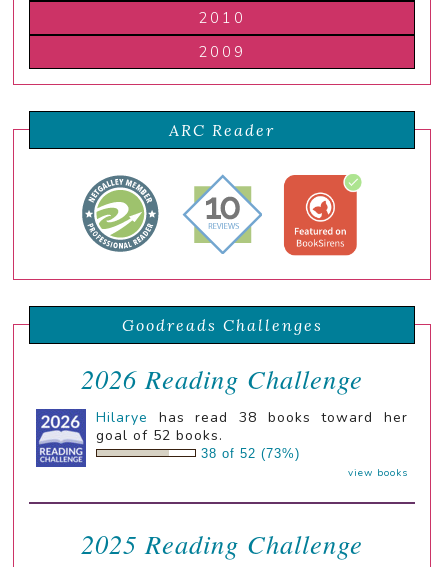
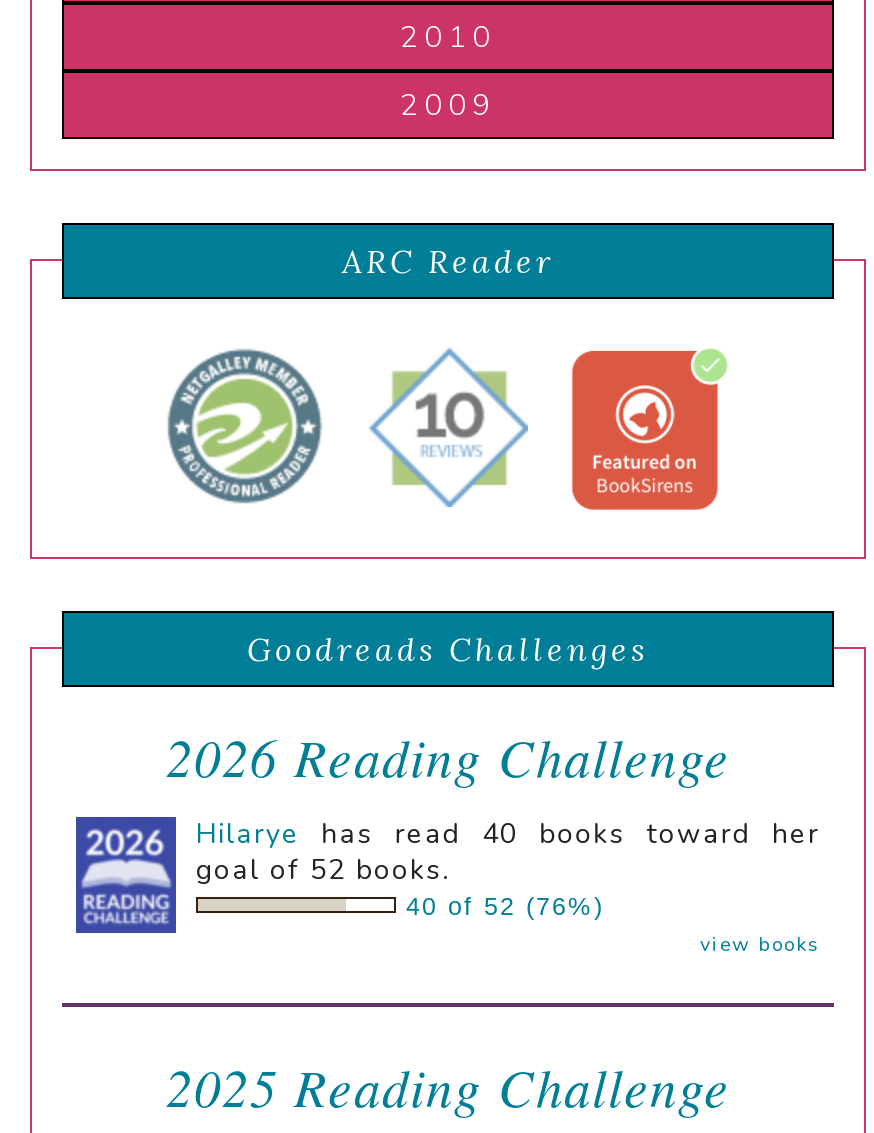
- Hilarye has read 38 books toward her
+ Hilarye has read 40 books toward her

- 38 of 52 (73%)
+ 40 of 52 (76%)
